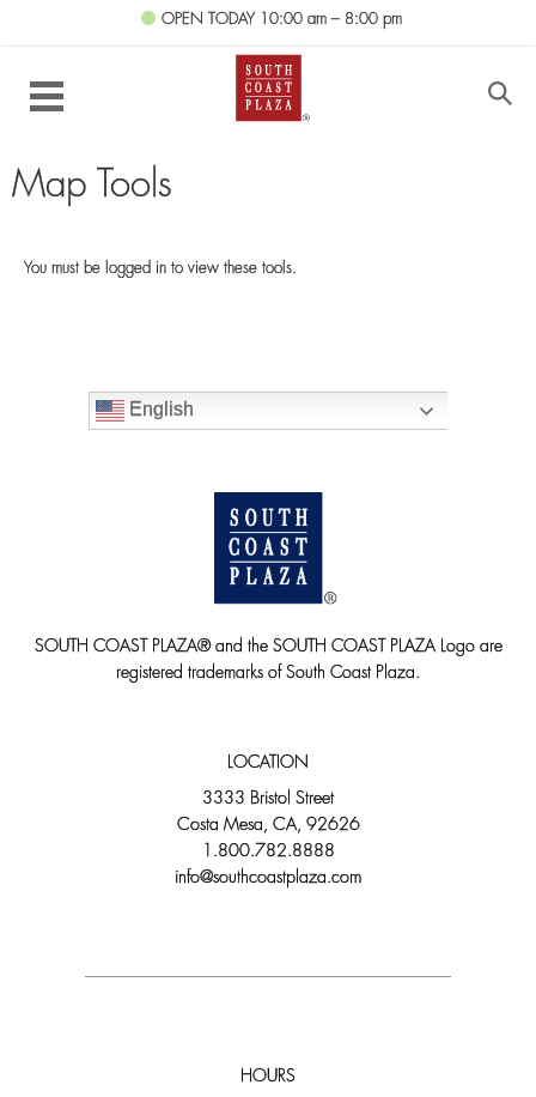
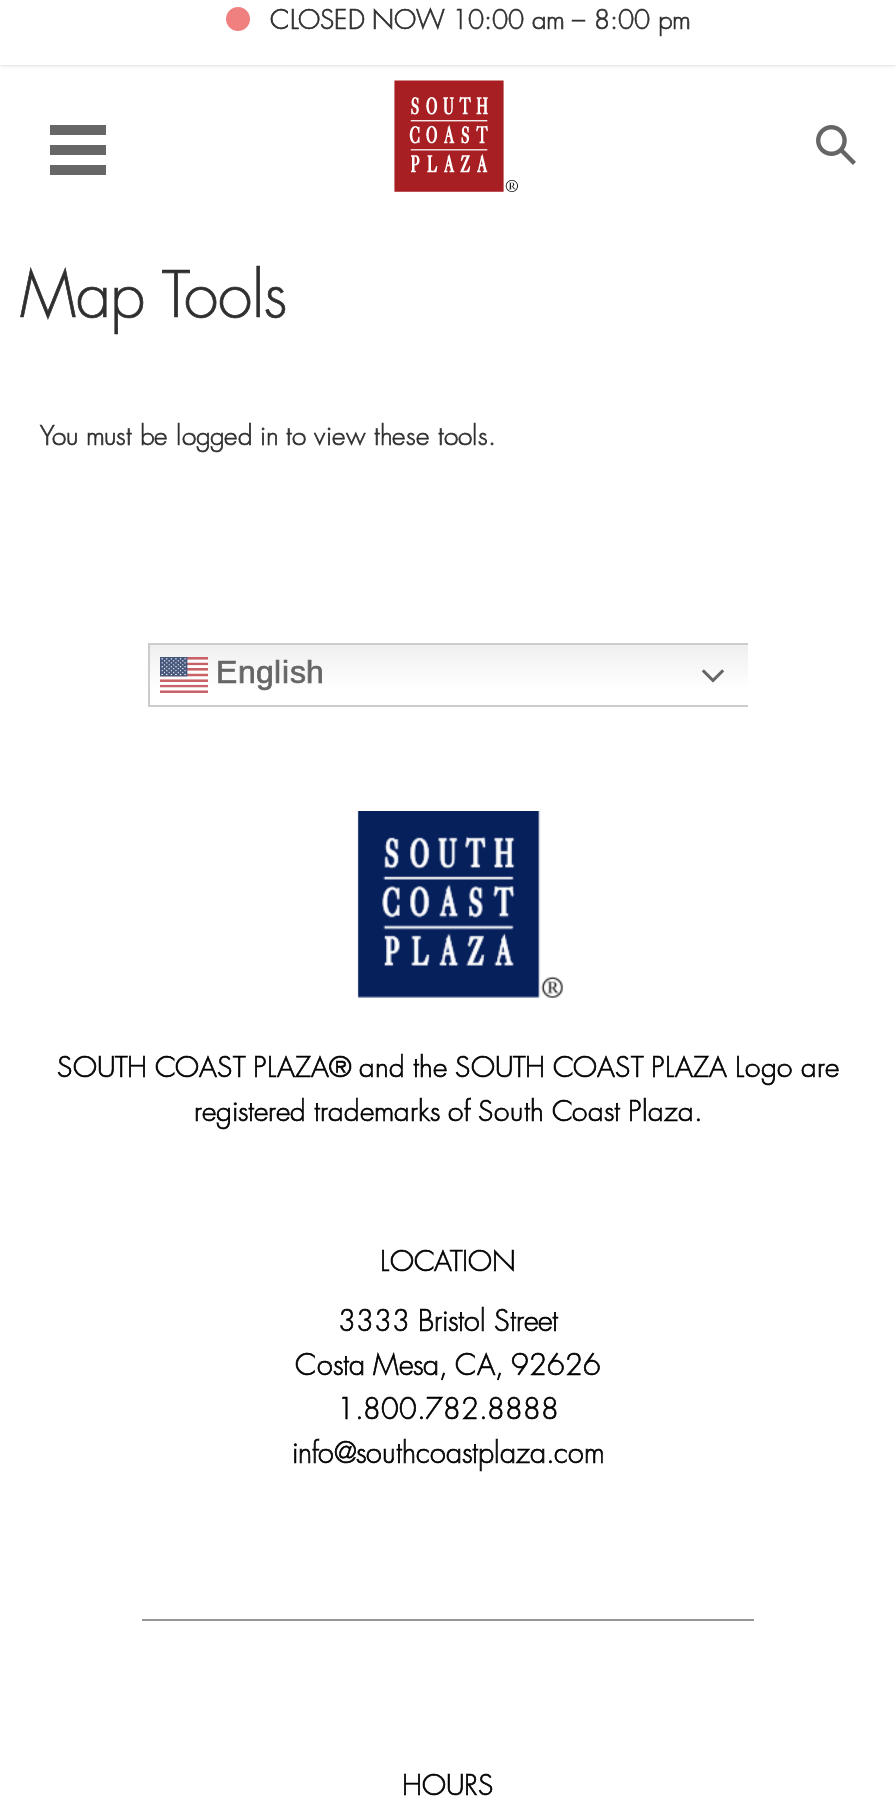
- OPEN TODAY 10:00 am – 8:00 pm
+ CLOSED NOW 10:00 am – 8:00 pm
